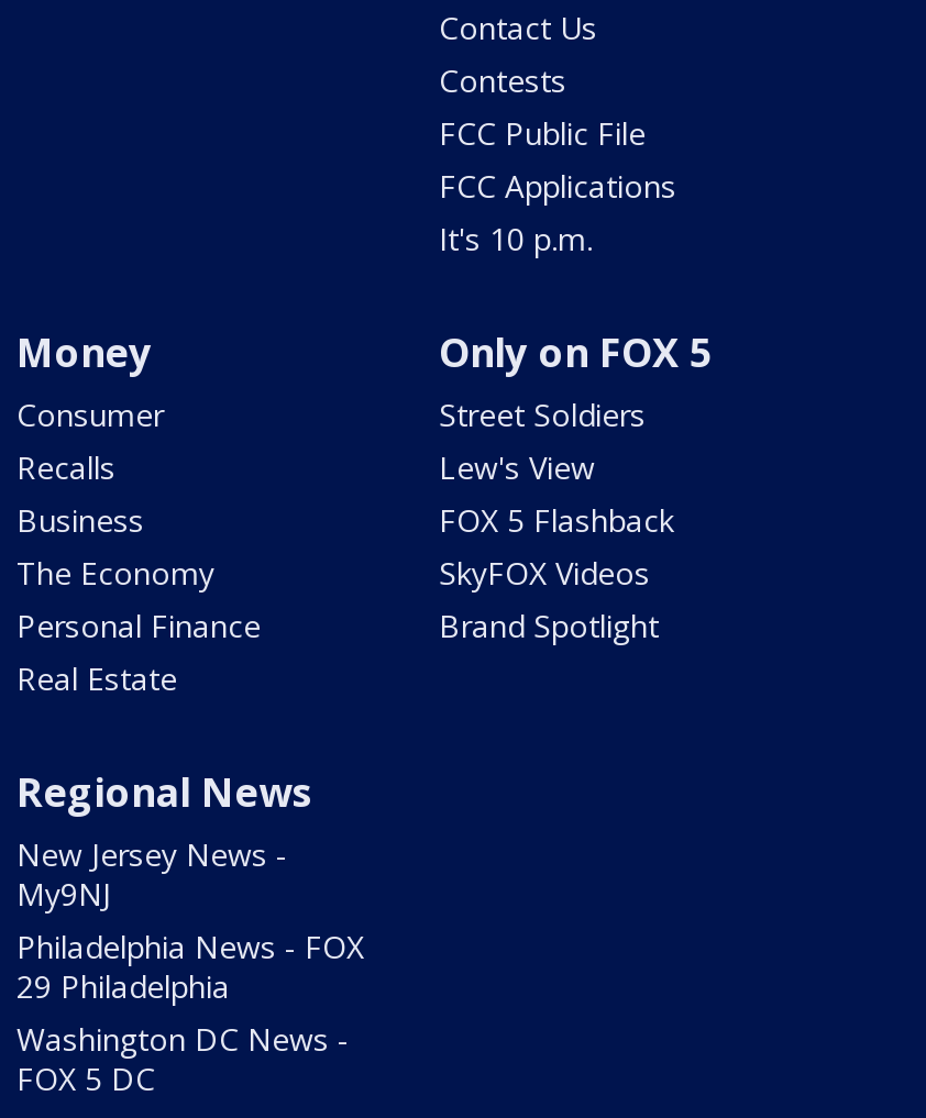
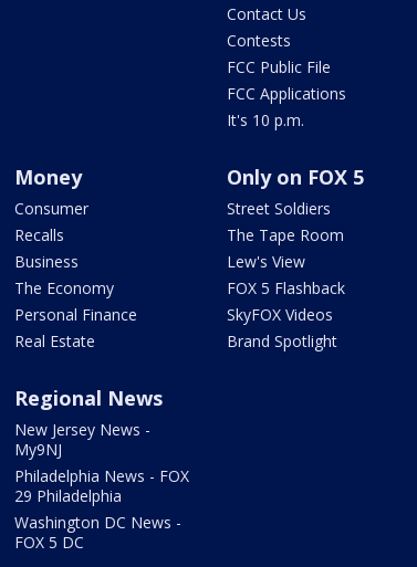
moved down: Lew's View | FOX 5 Flashback | SkyFOX Videos | Brand Spotlight

+ The Tape Room
